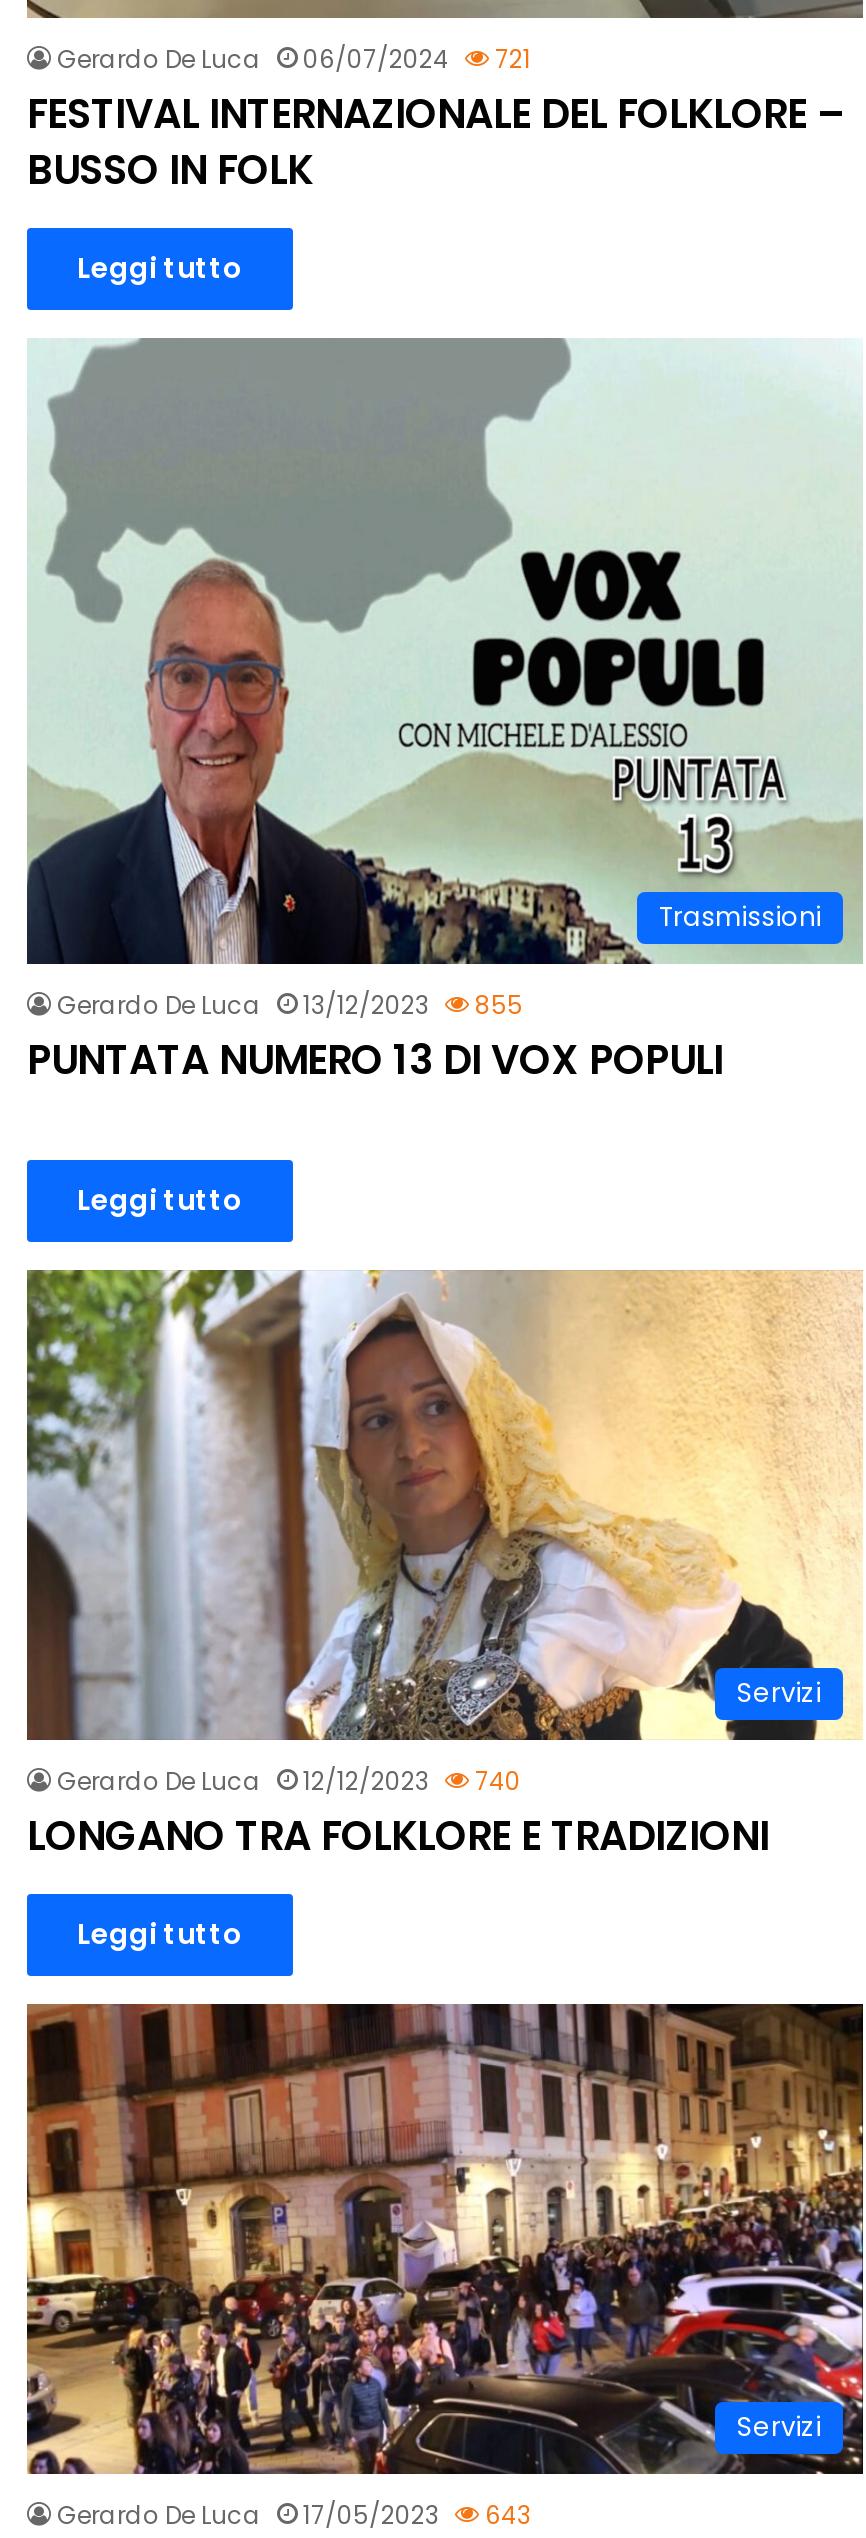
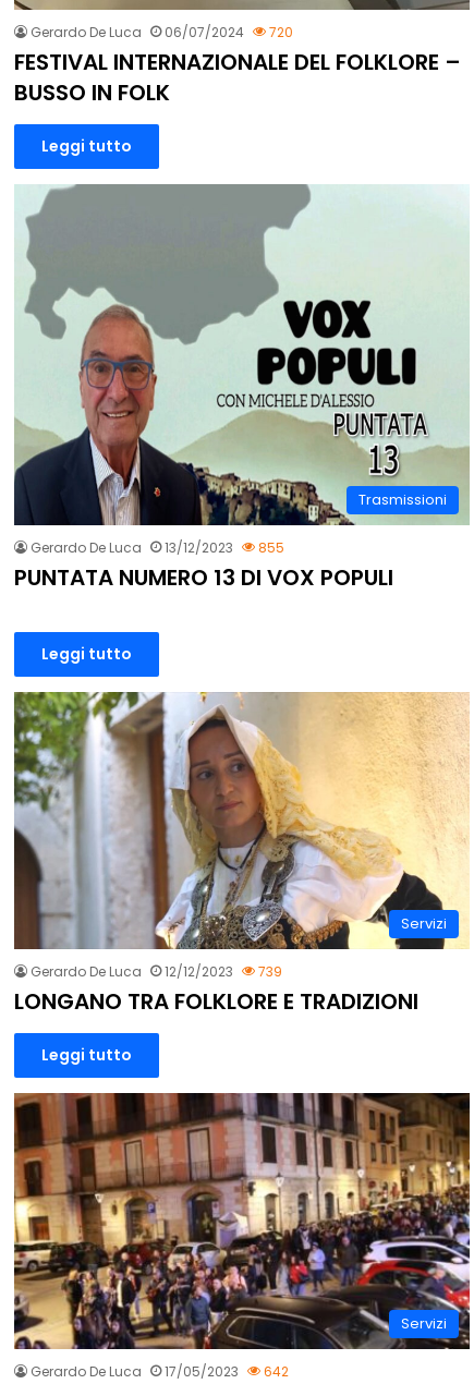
- Gerardo De Luca 06/07/2024 721
+ Gerardo De Luca 06/07/2024 720

- Gerardo De Luca 12/12/2023 740
+ Gerardo De Luca 12/12/2023 739

- Gerardo De Luca 17/05/2023 643
+ Gerardo De Luca 17/05/2023 642
